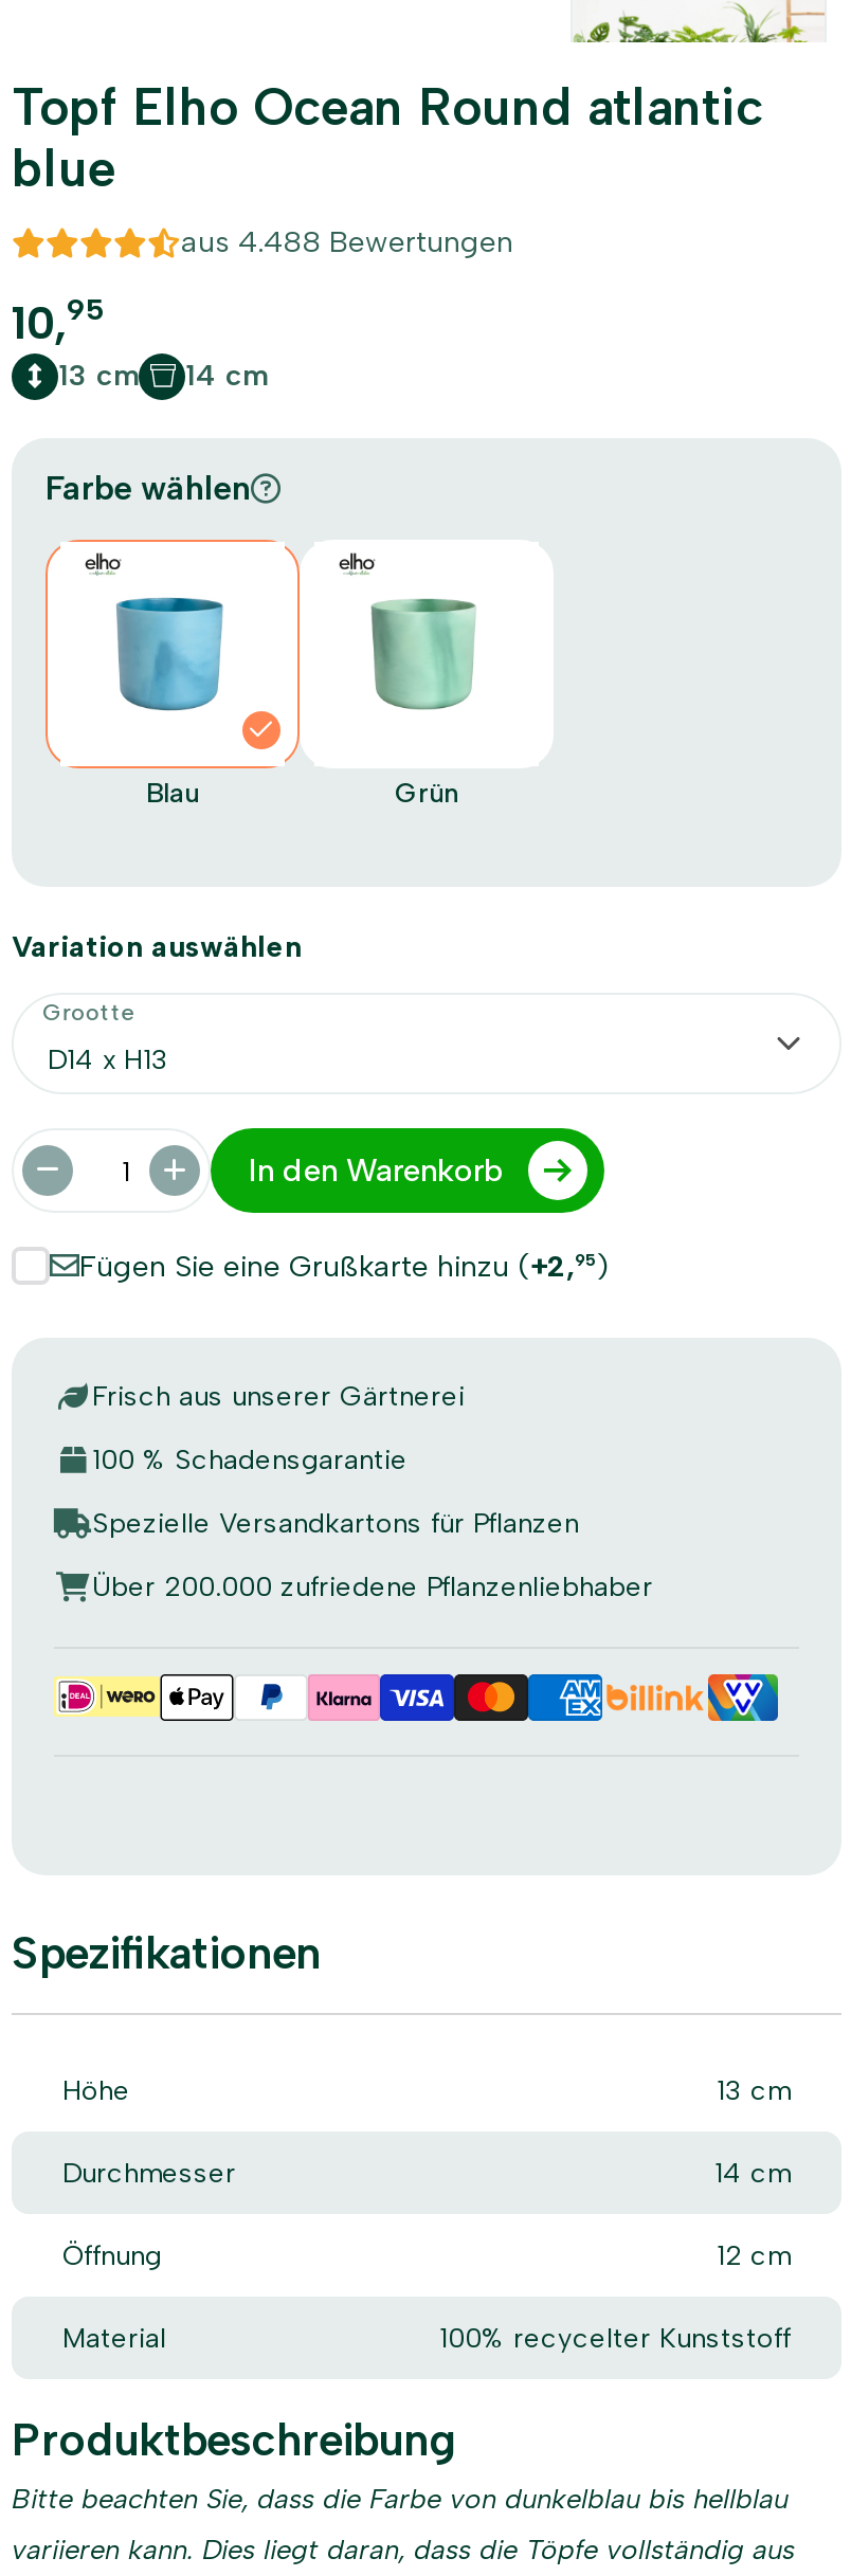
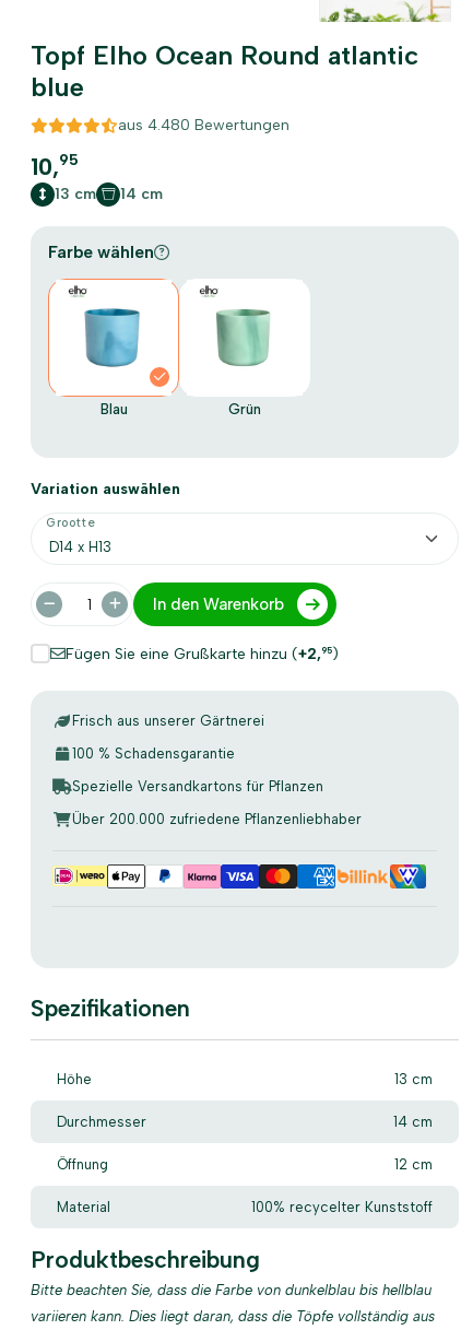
- aus 4.488 Bewertungen
+ aus 4.480 Bewertungen
